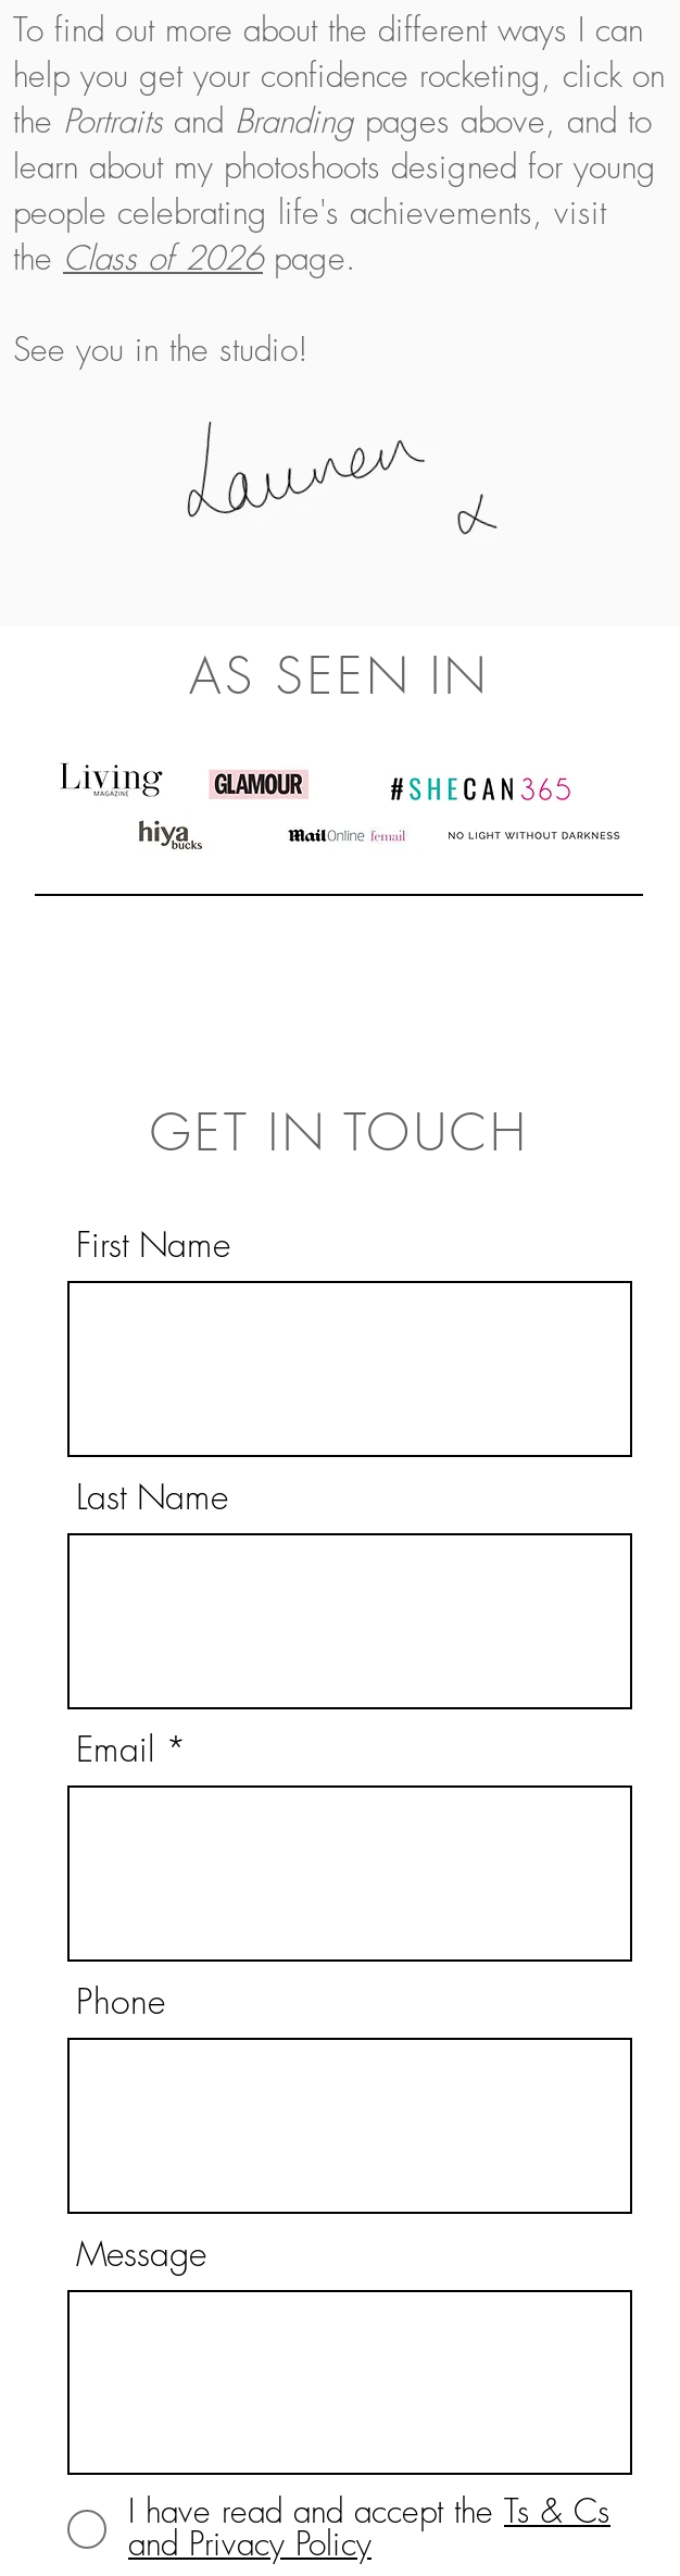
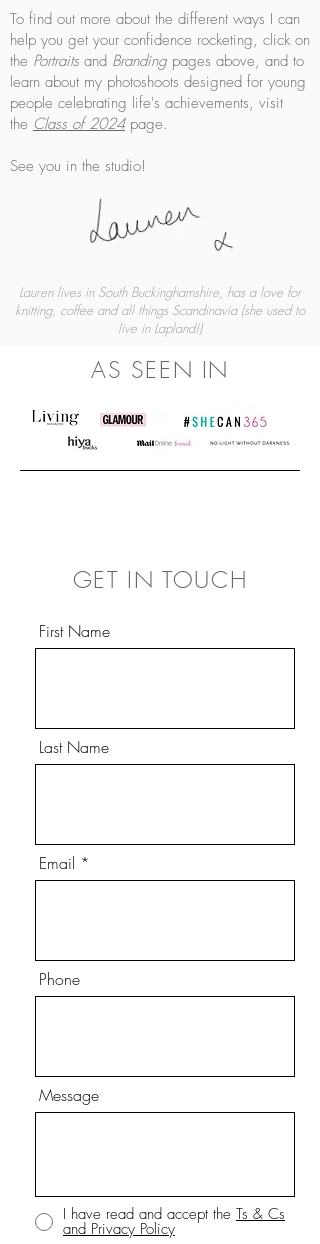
- the Class of 2026 page.
+ the Class of 2024 page.

+ Lauren lives in South Buckinghamshire, has a love for
+ knitting, coffee and all things Scandinavia (she used to
+ live in Lapland!)
